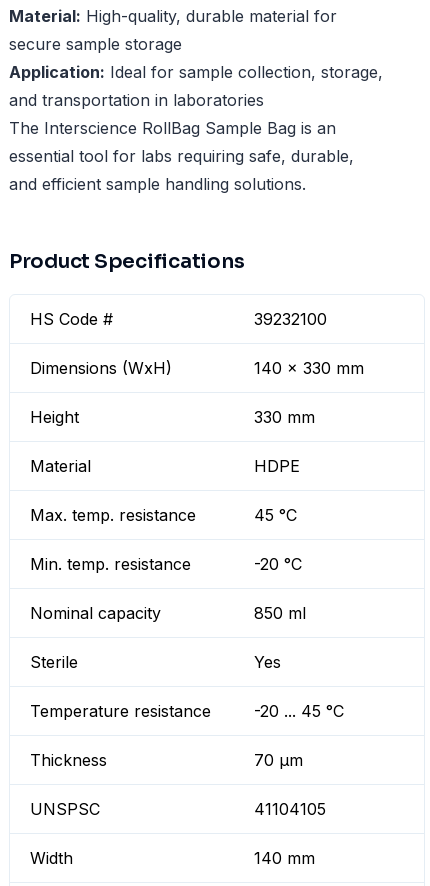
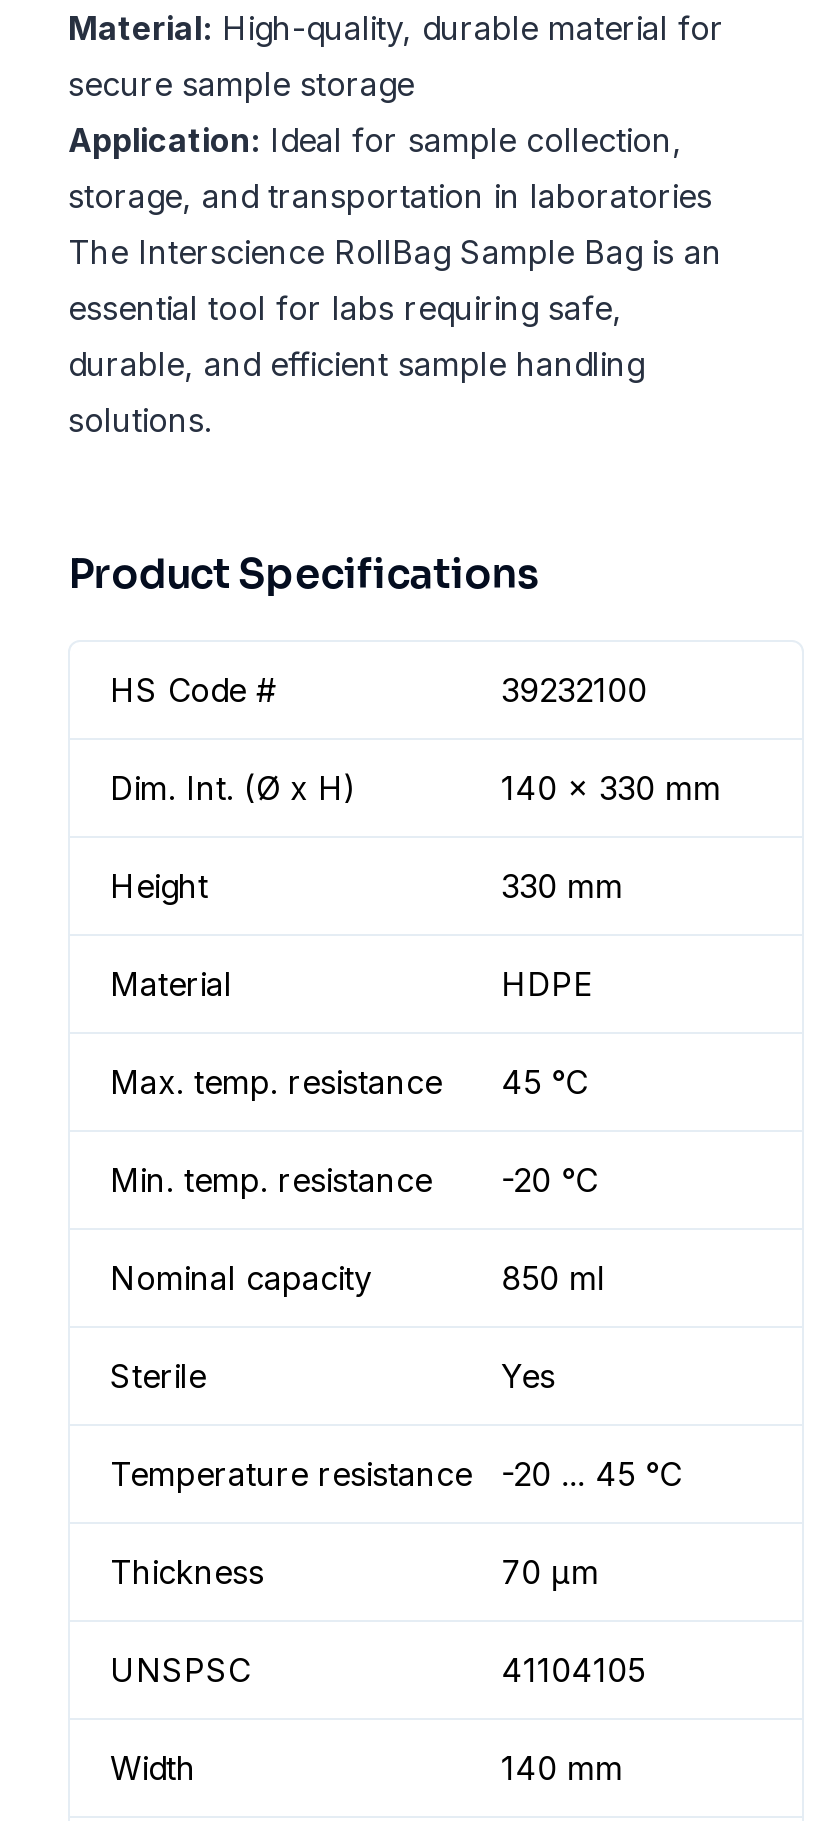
- Dimensions (WxH)
+ Dim. Int. (Ø x H)
